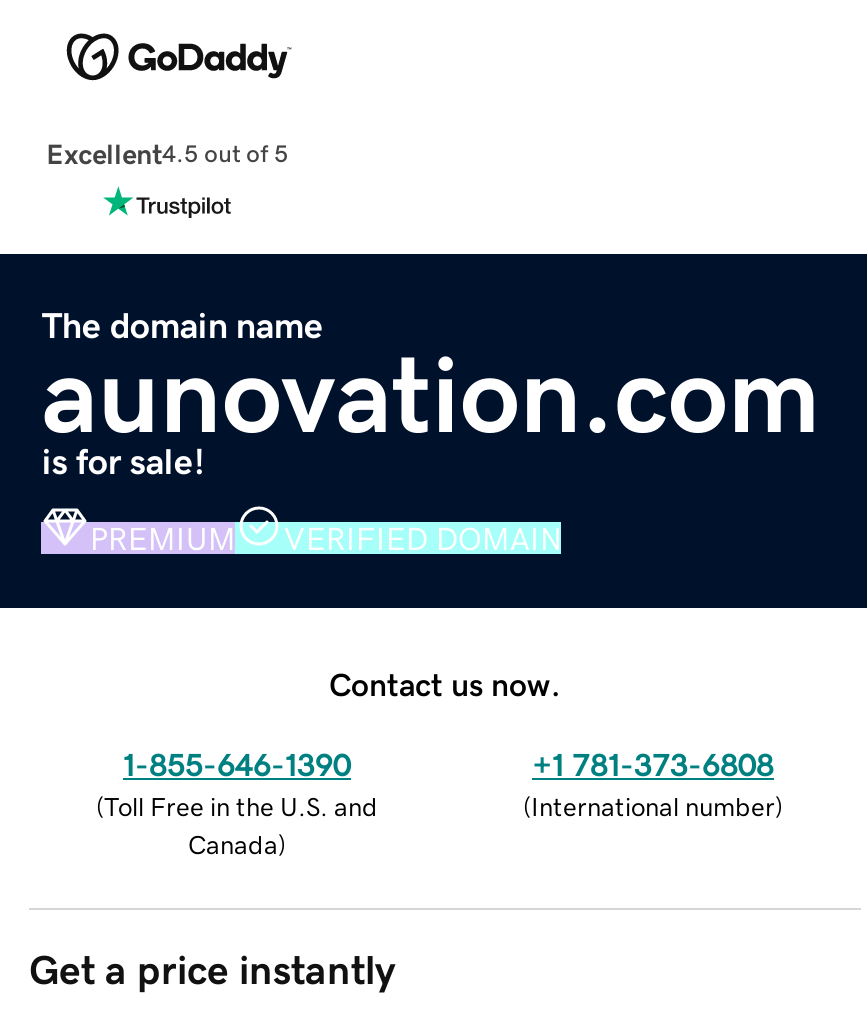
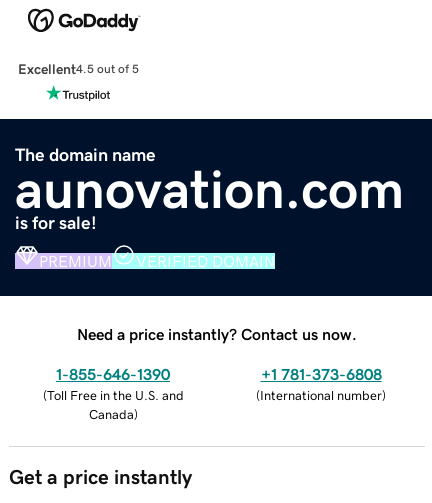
- Contact us now.
+ Need a price instantly? Contact us now.
